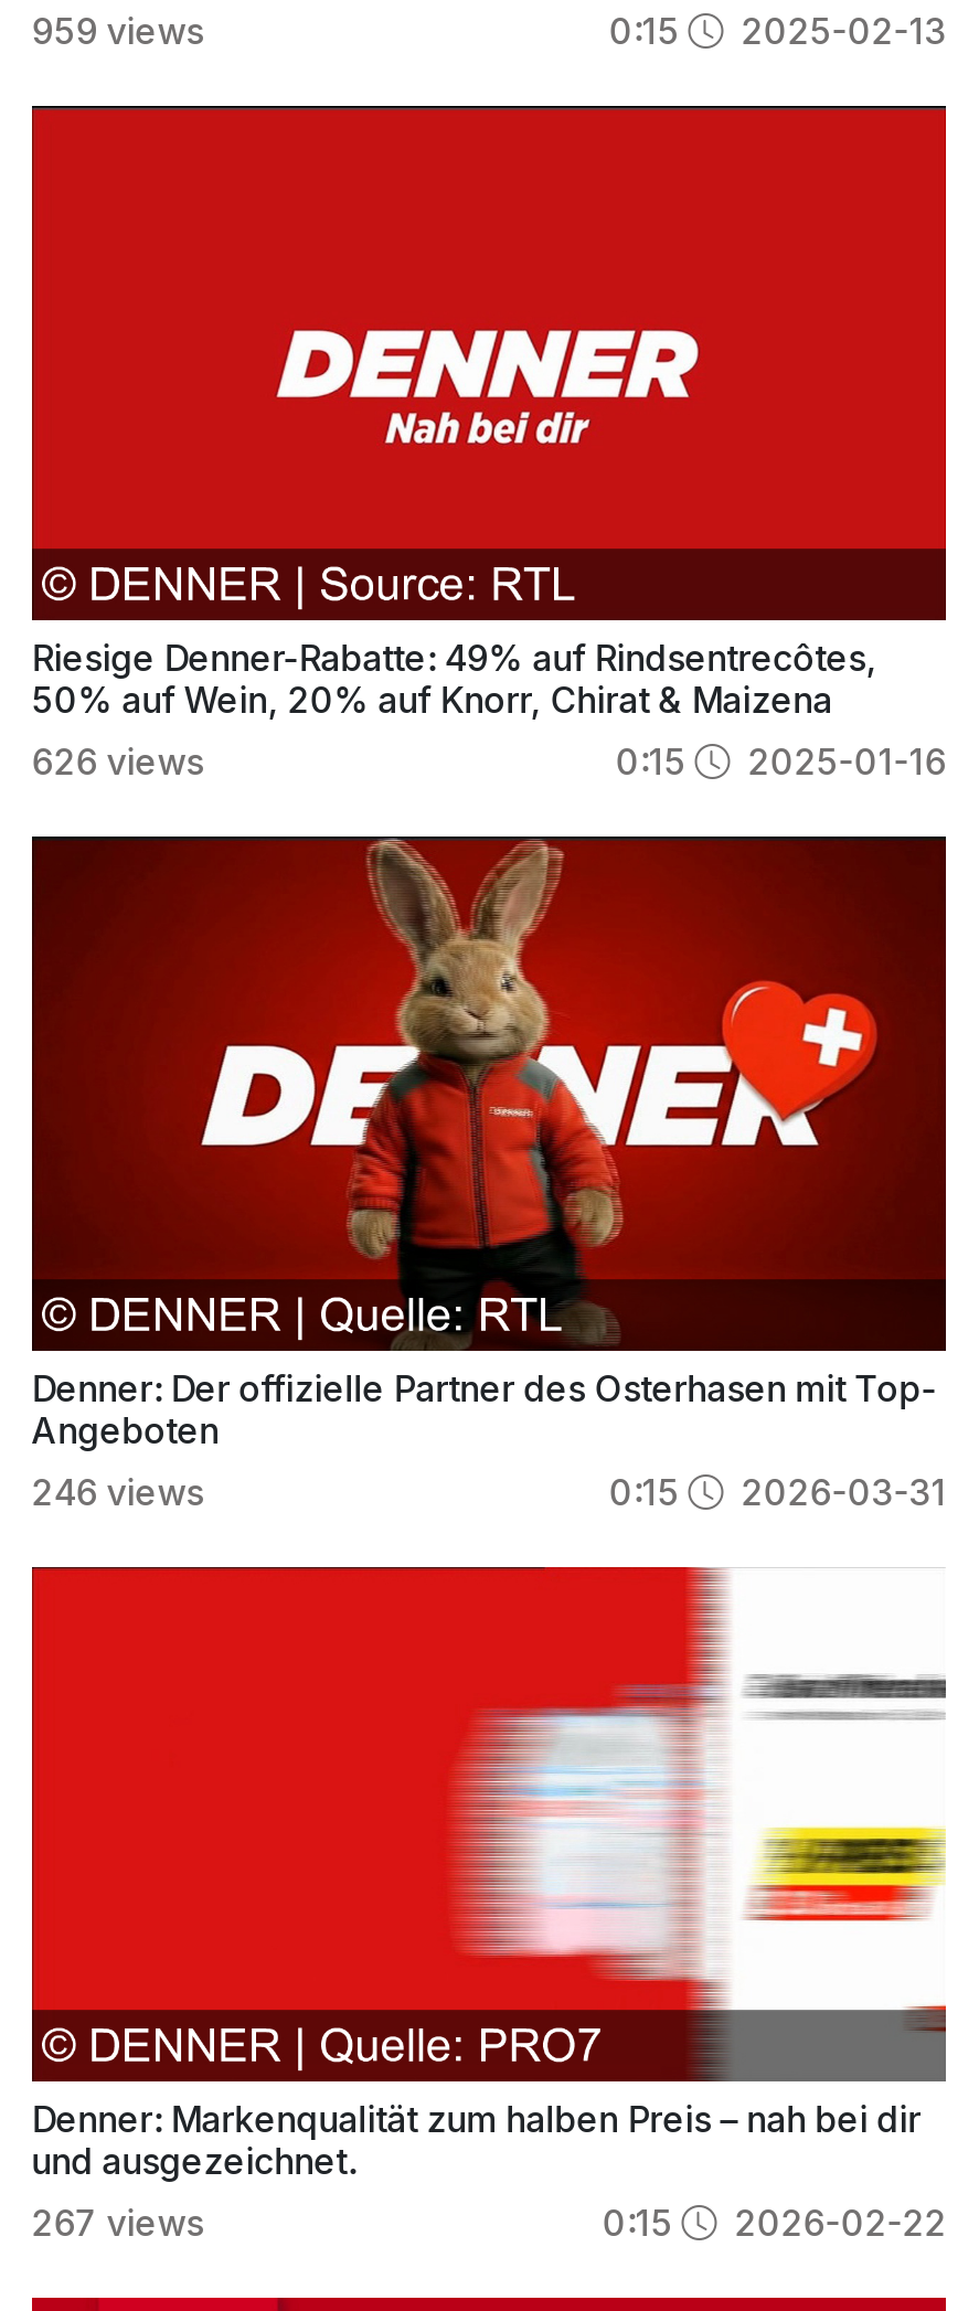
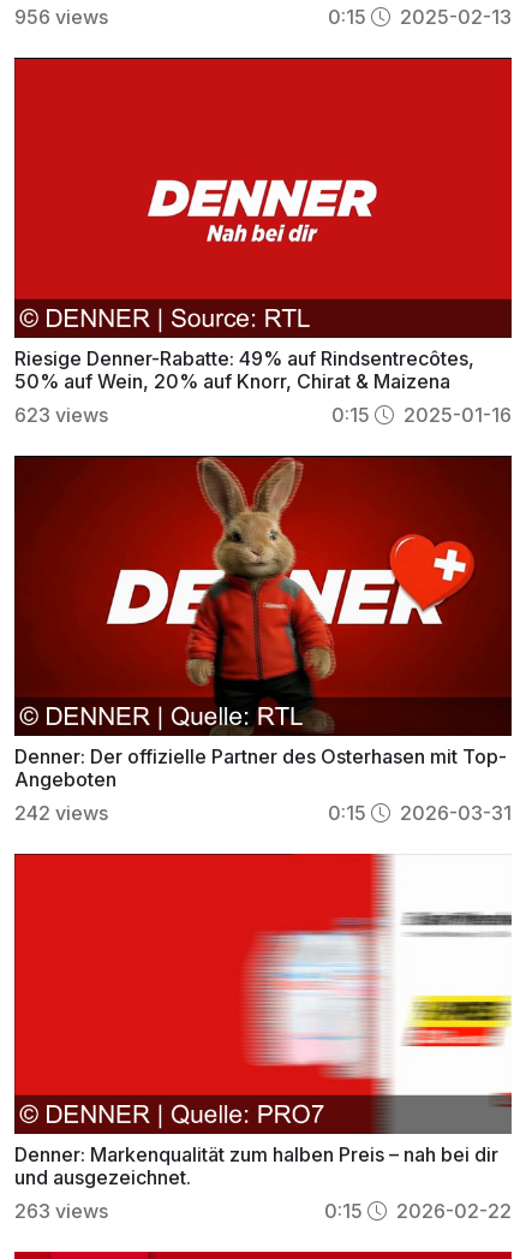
- 959 views
+ 956 views

- 626 views
+ 623 views

- 246 views
+ 242 views

- 267 views
+ 263 views
